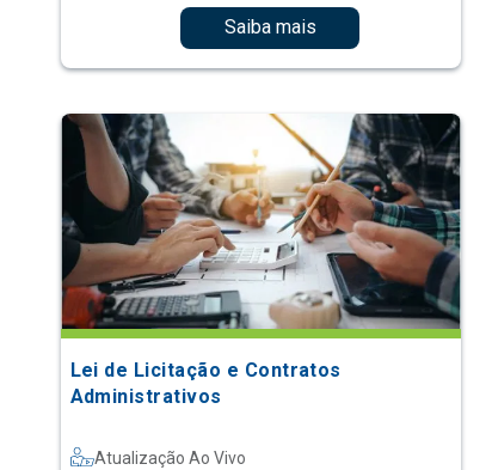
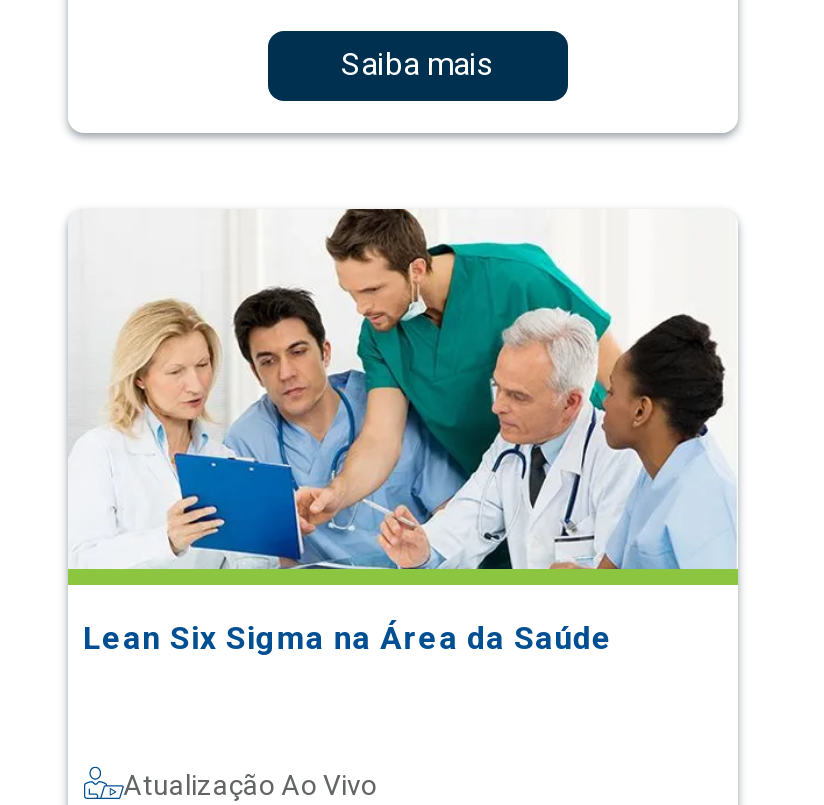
- [image]
- Lei de Licitação e Contratos
- Administrativos
+ [image]
+ Lean Six Sigma na Área da Saúde
